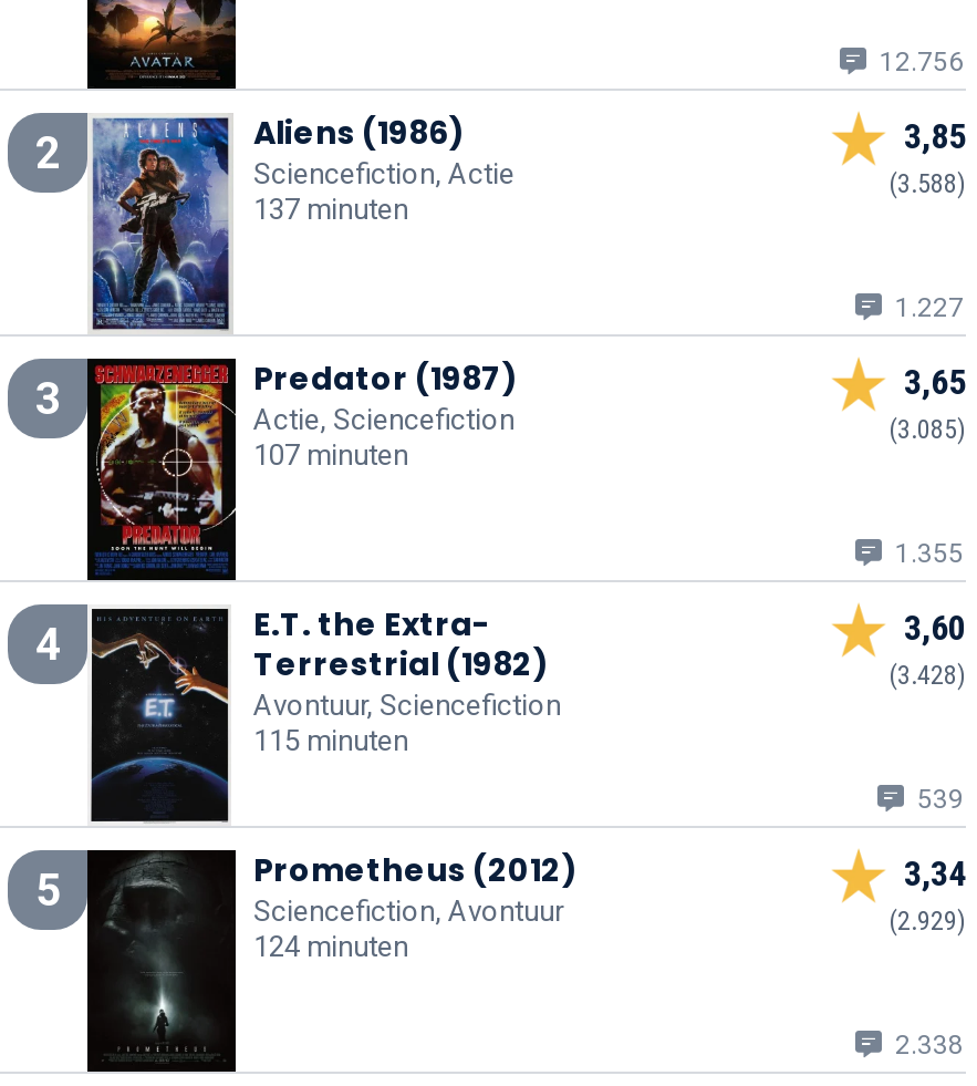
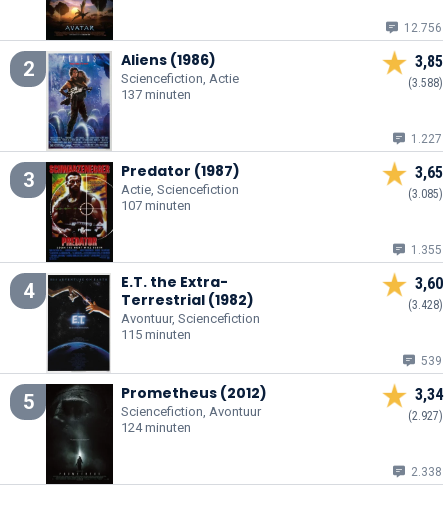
- (2.929)
+ (2.927)
